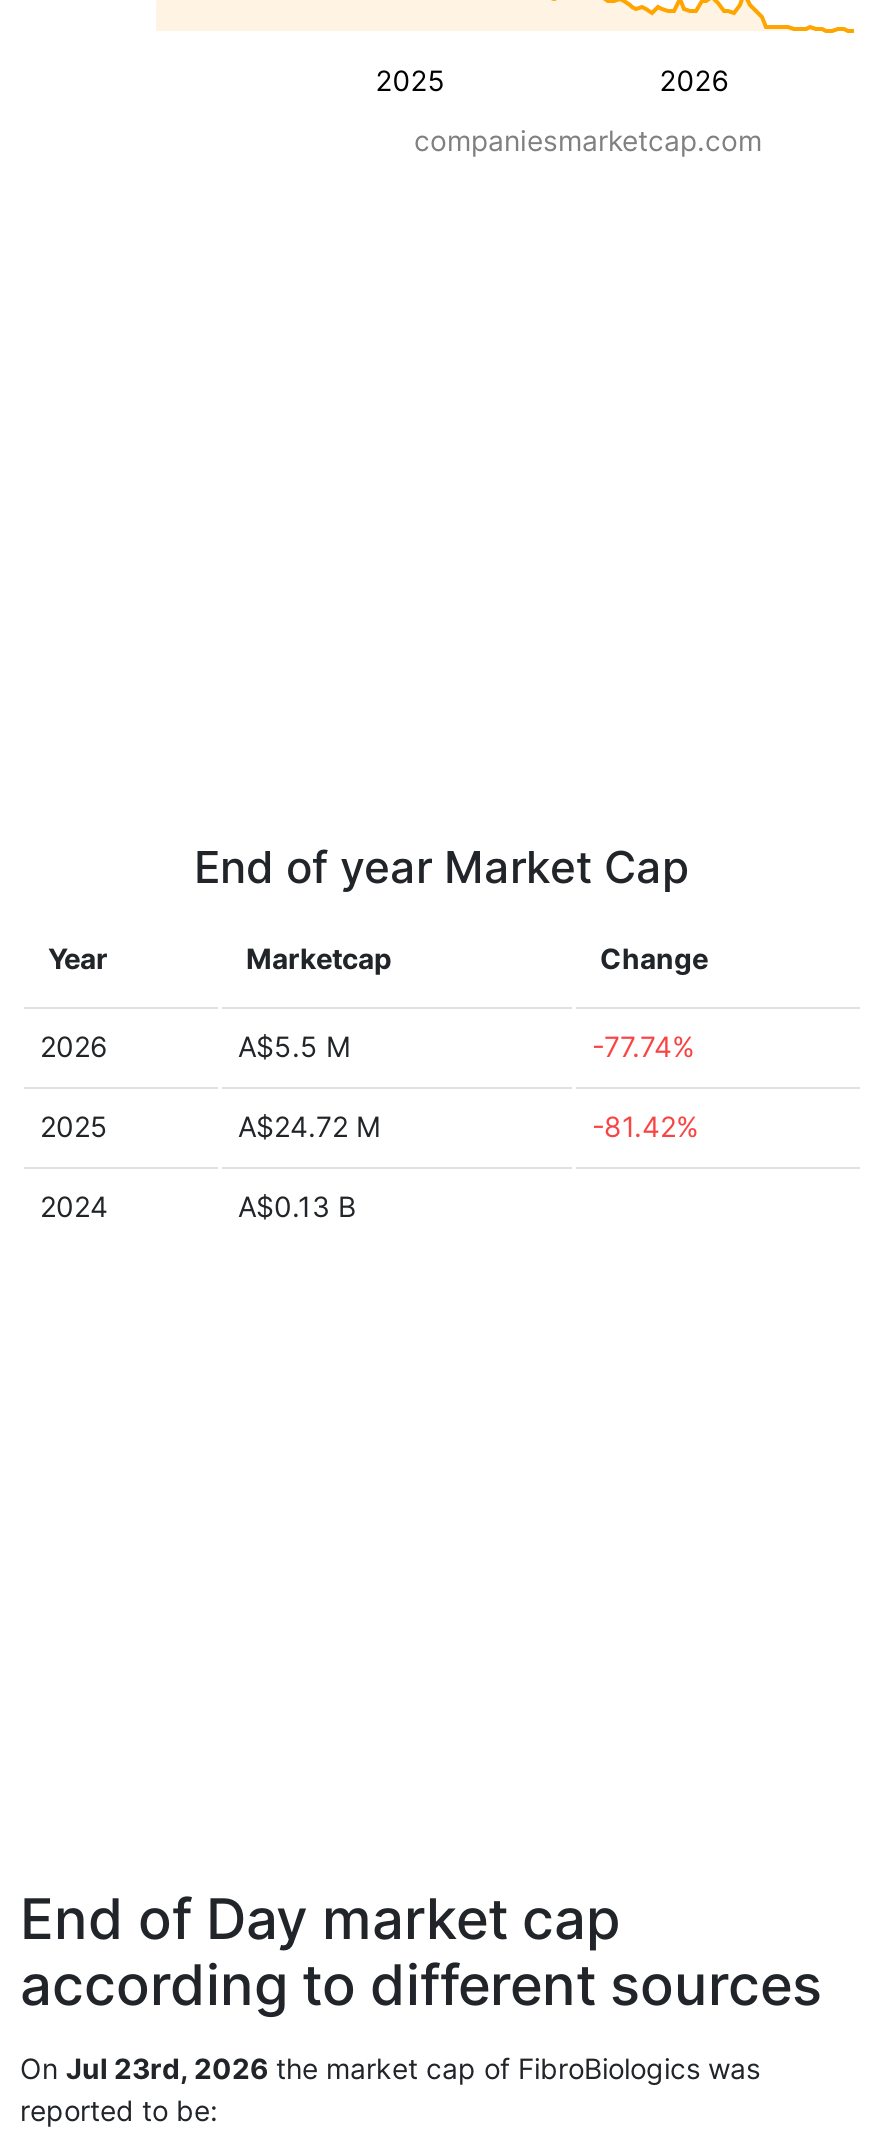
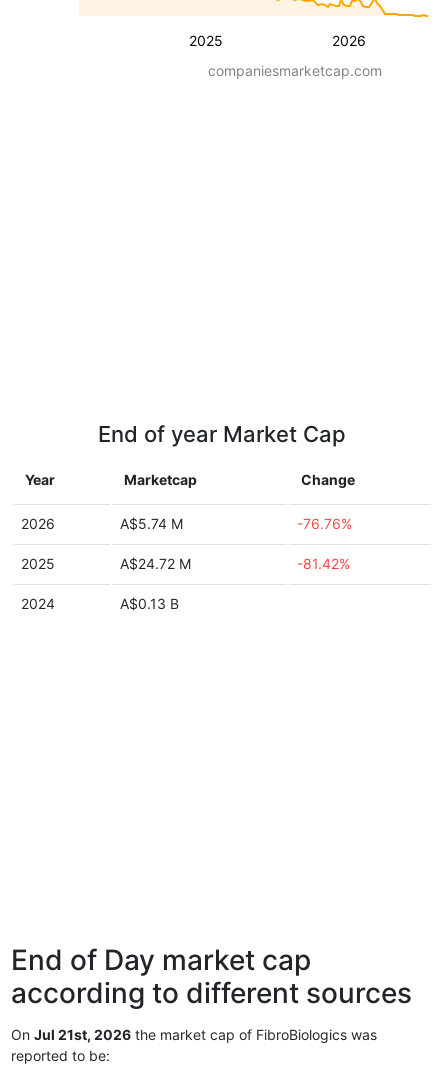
- A$5.5 M
+ A$5.74 M

- -77.74%
+ -76.76%

- On Jul 23rd, 2026 the market cap of FibroBiologics was
+ On Jul 21st, 2026 the market cap of FibroBiologics was
